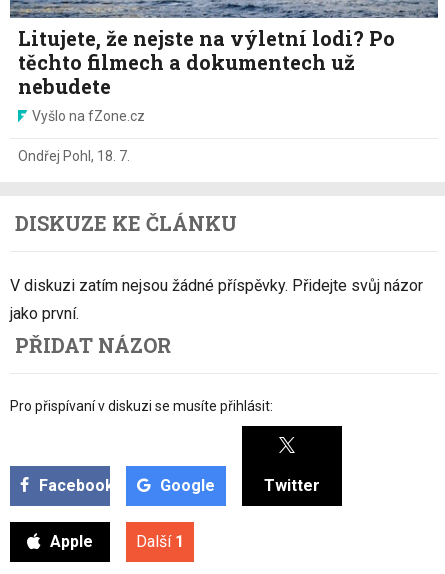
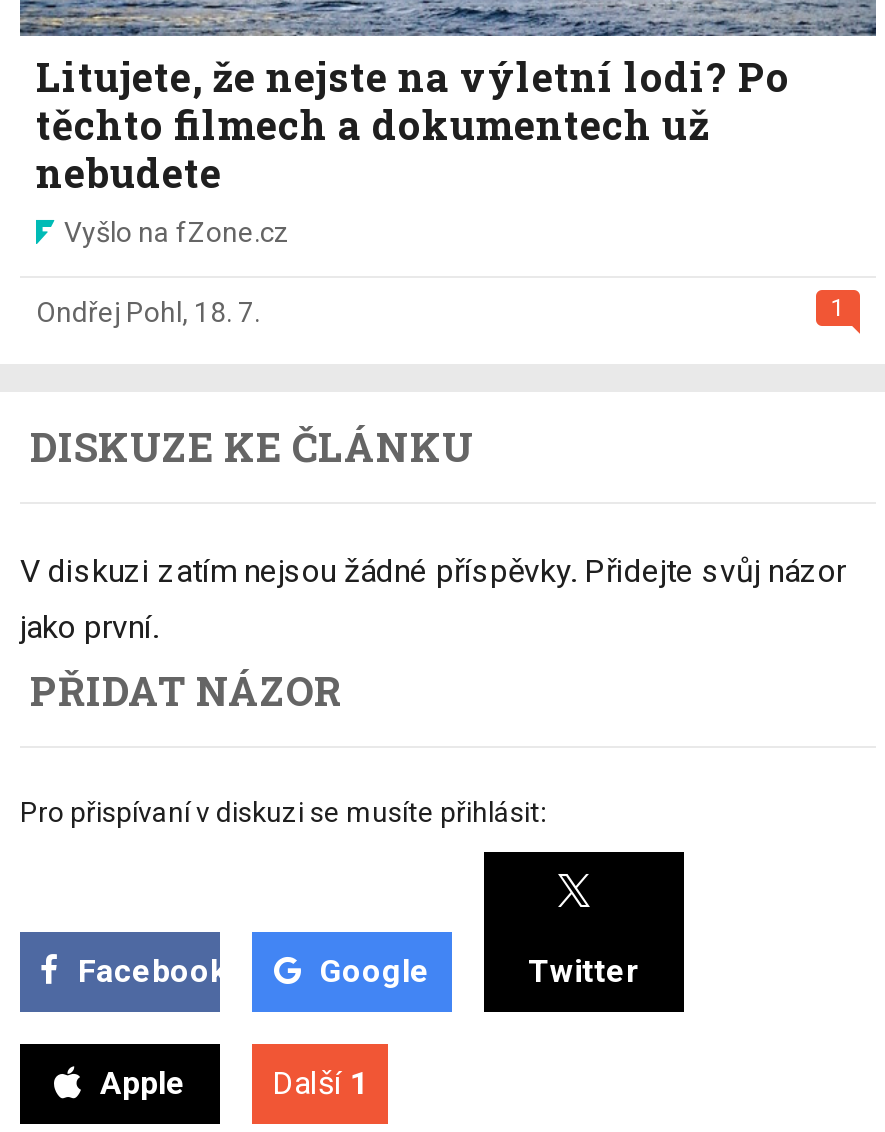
+ 1
